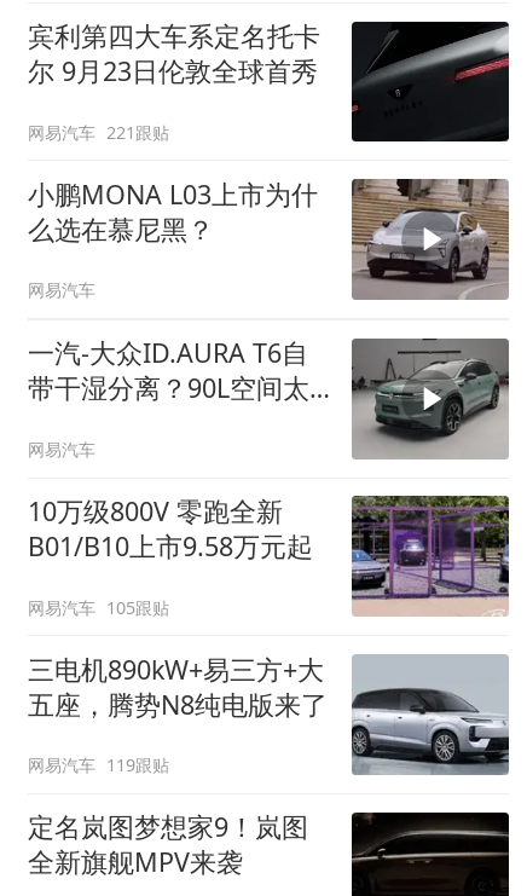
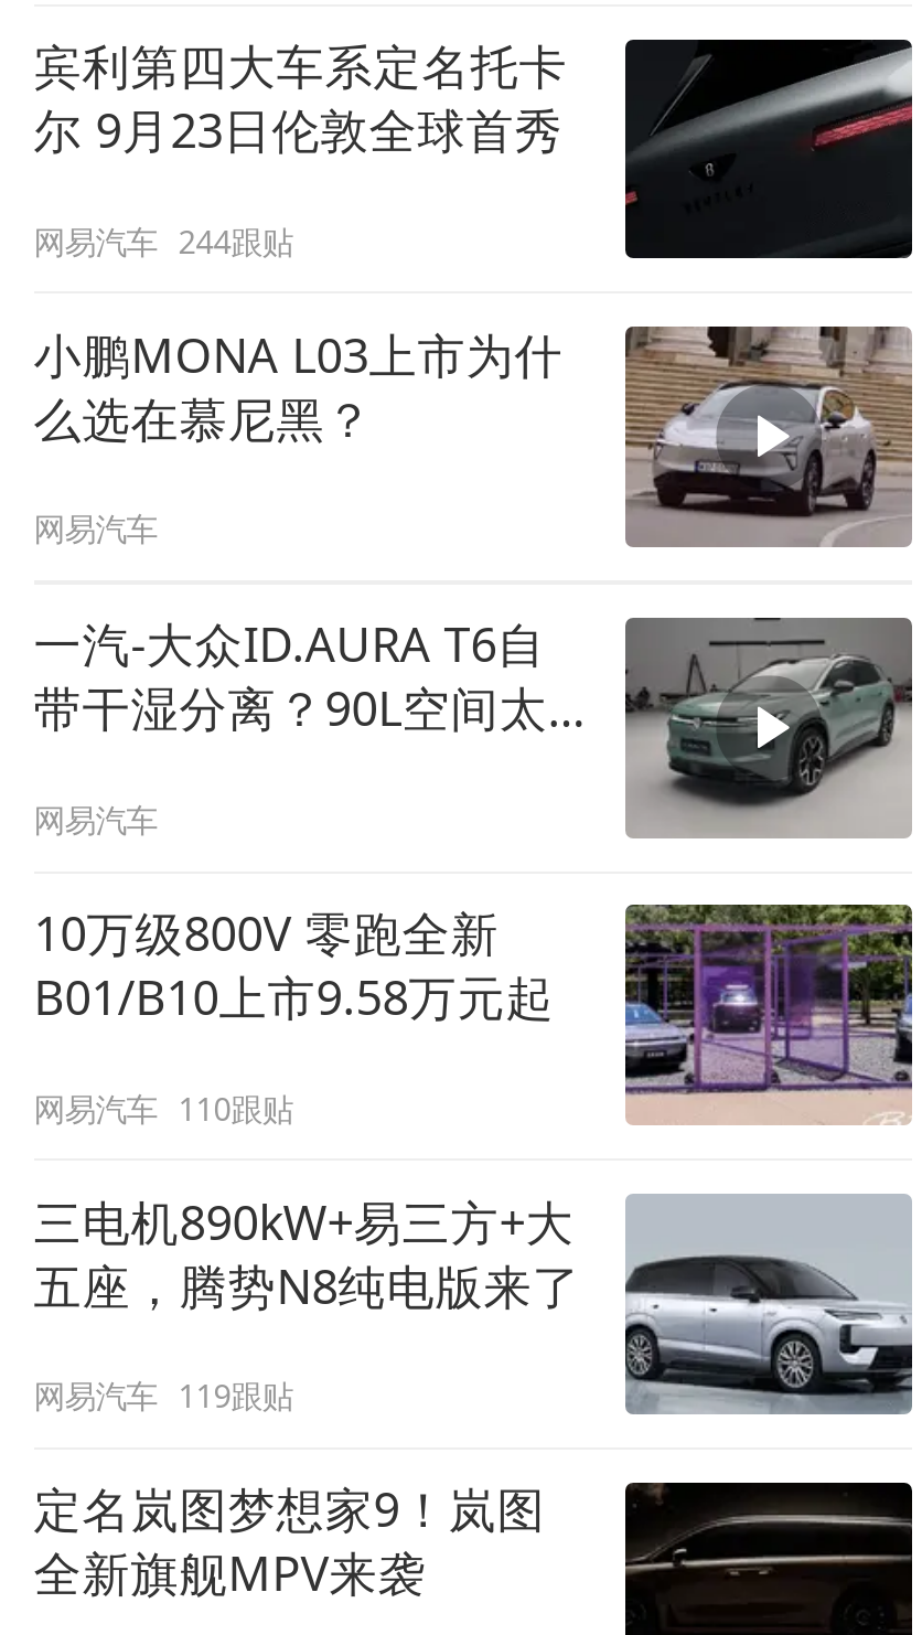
- 网易汽车 221跟贴
+ 网易汽车 244跟贴

- 网易汽车 105跟贴
+ 网易汽车 110跟贴
